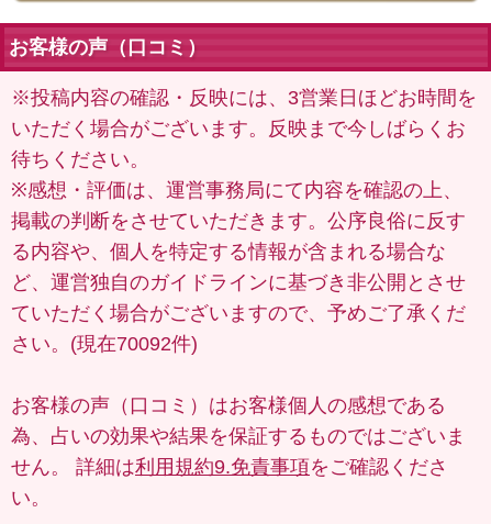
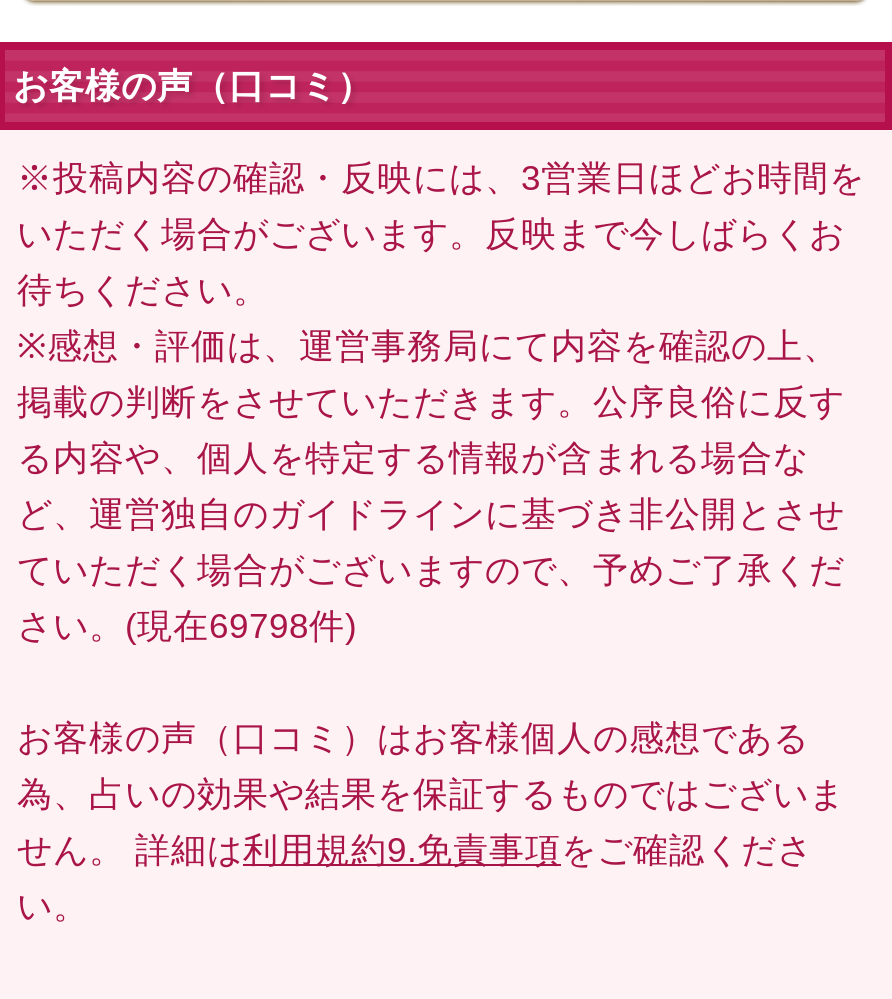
- さい。(現在70092件)
+ さい。(現在69798件)
